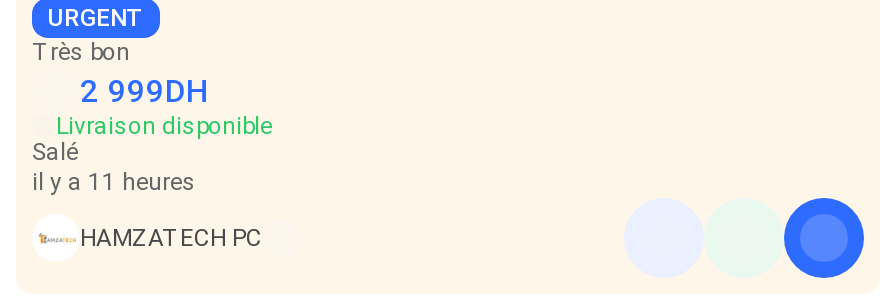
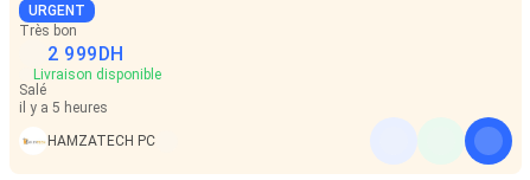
- il y a 11 heures
+ il y a 5 heures
